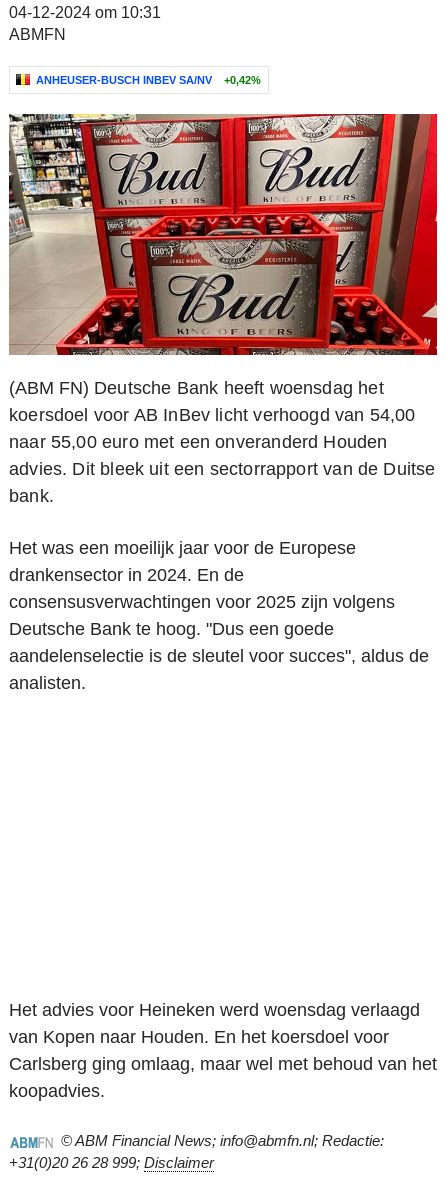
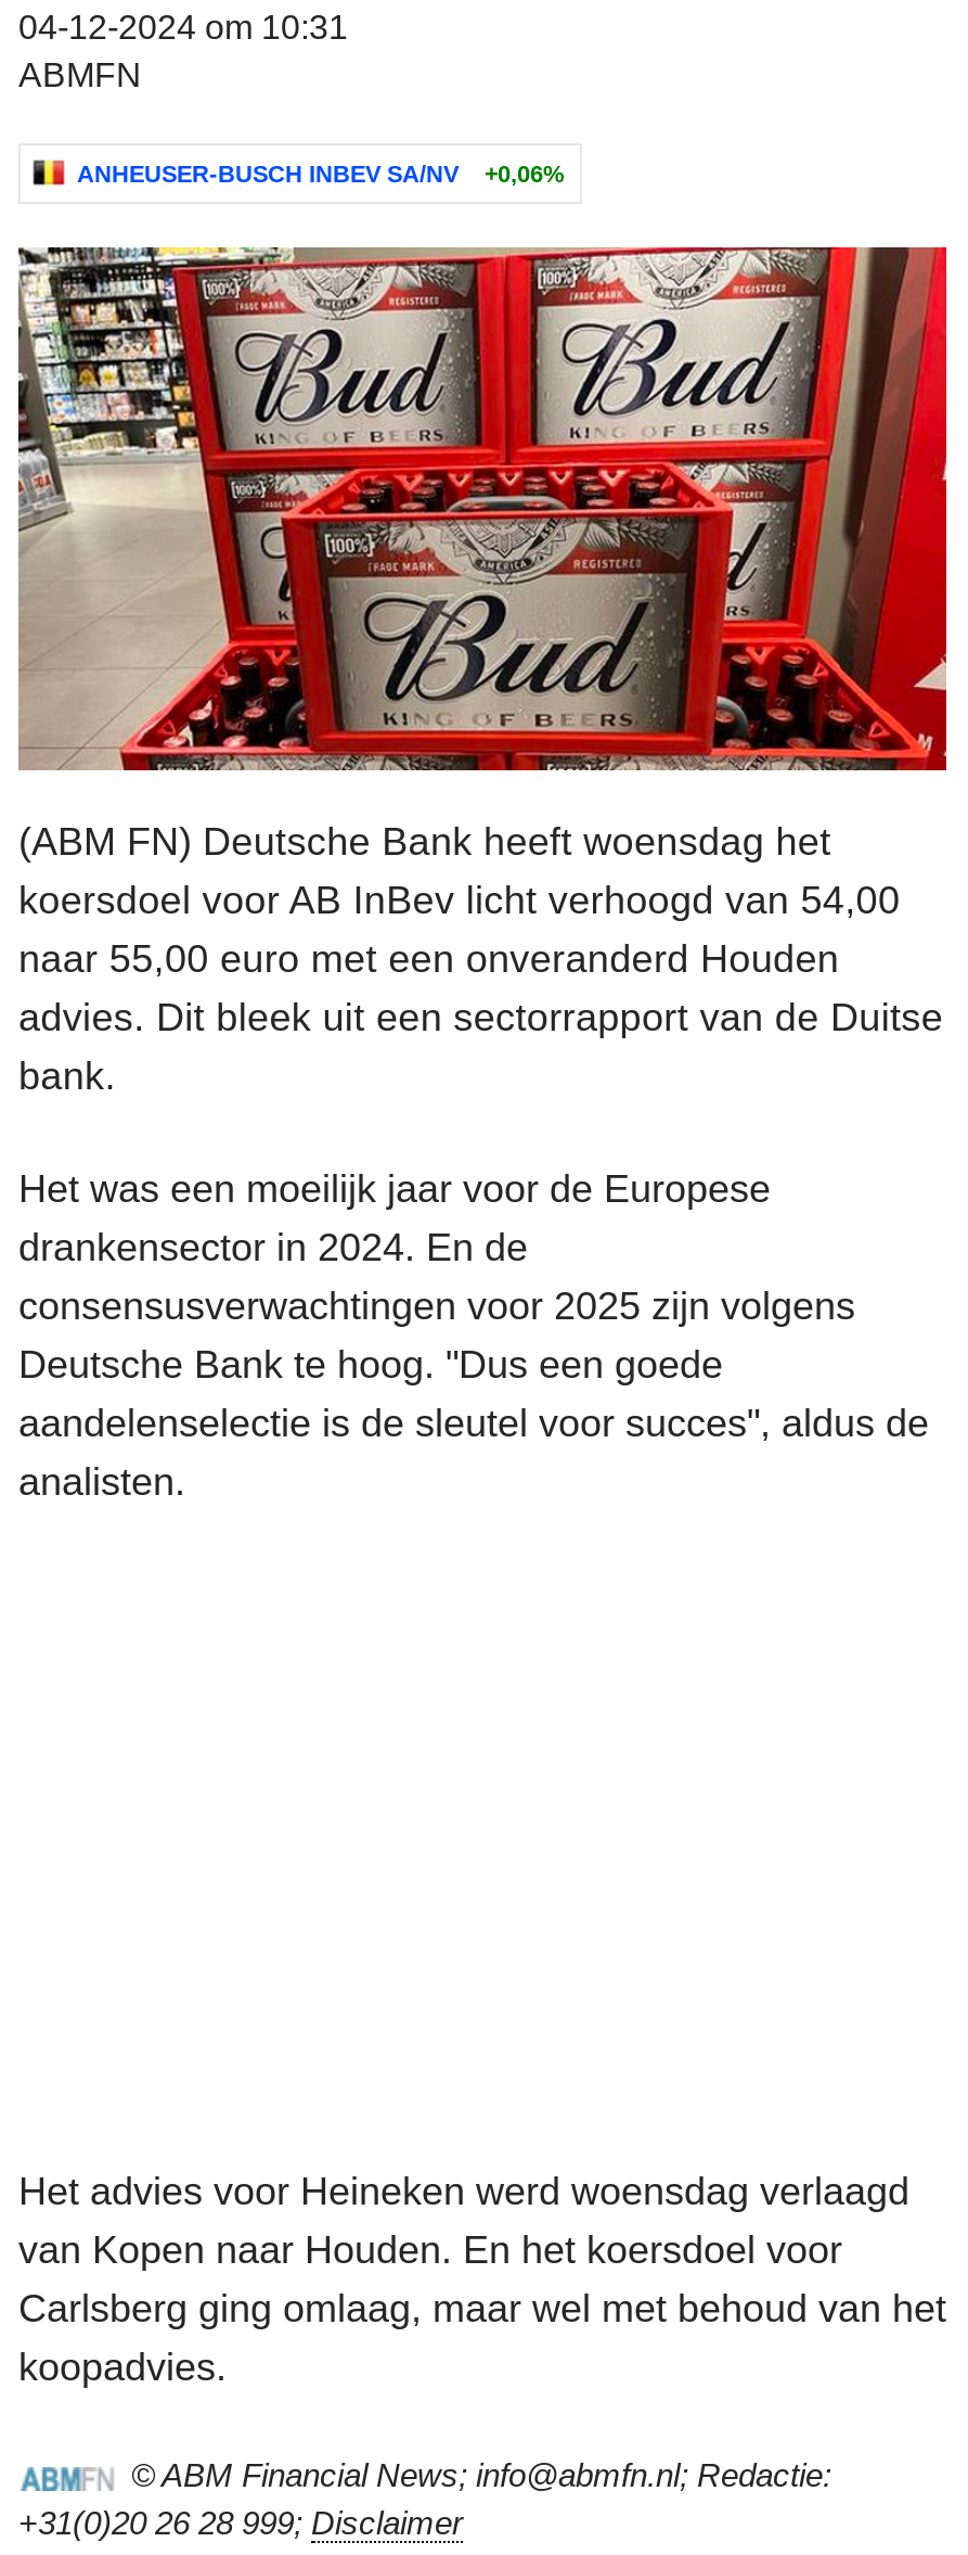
- ANHEUSER-BUSCH INBEV SA/NV +0,42%
+ ANHEUSER-BUSCH INBEV SA/NV +0,06%
